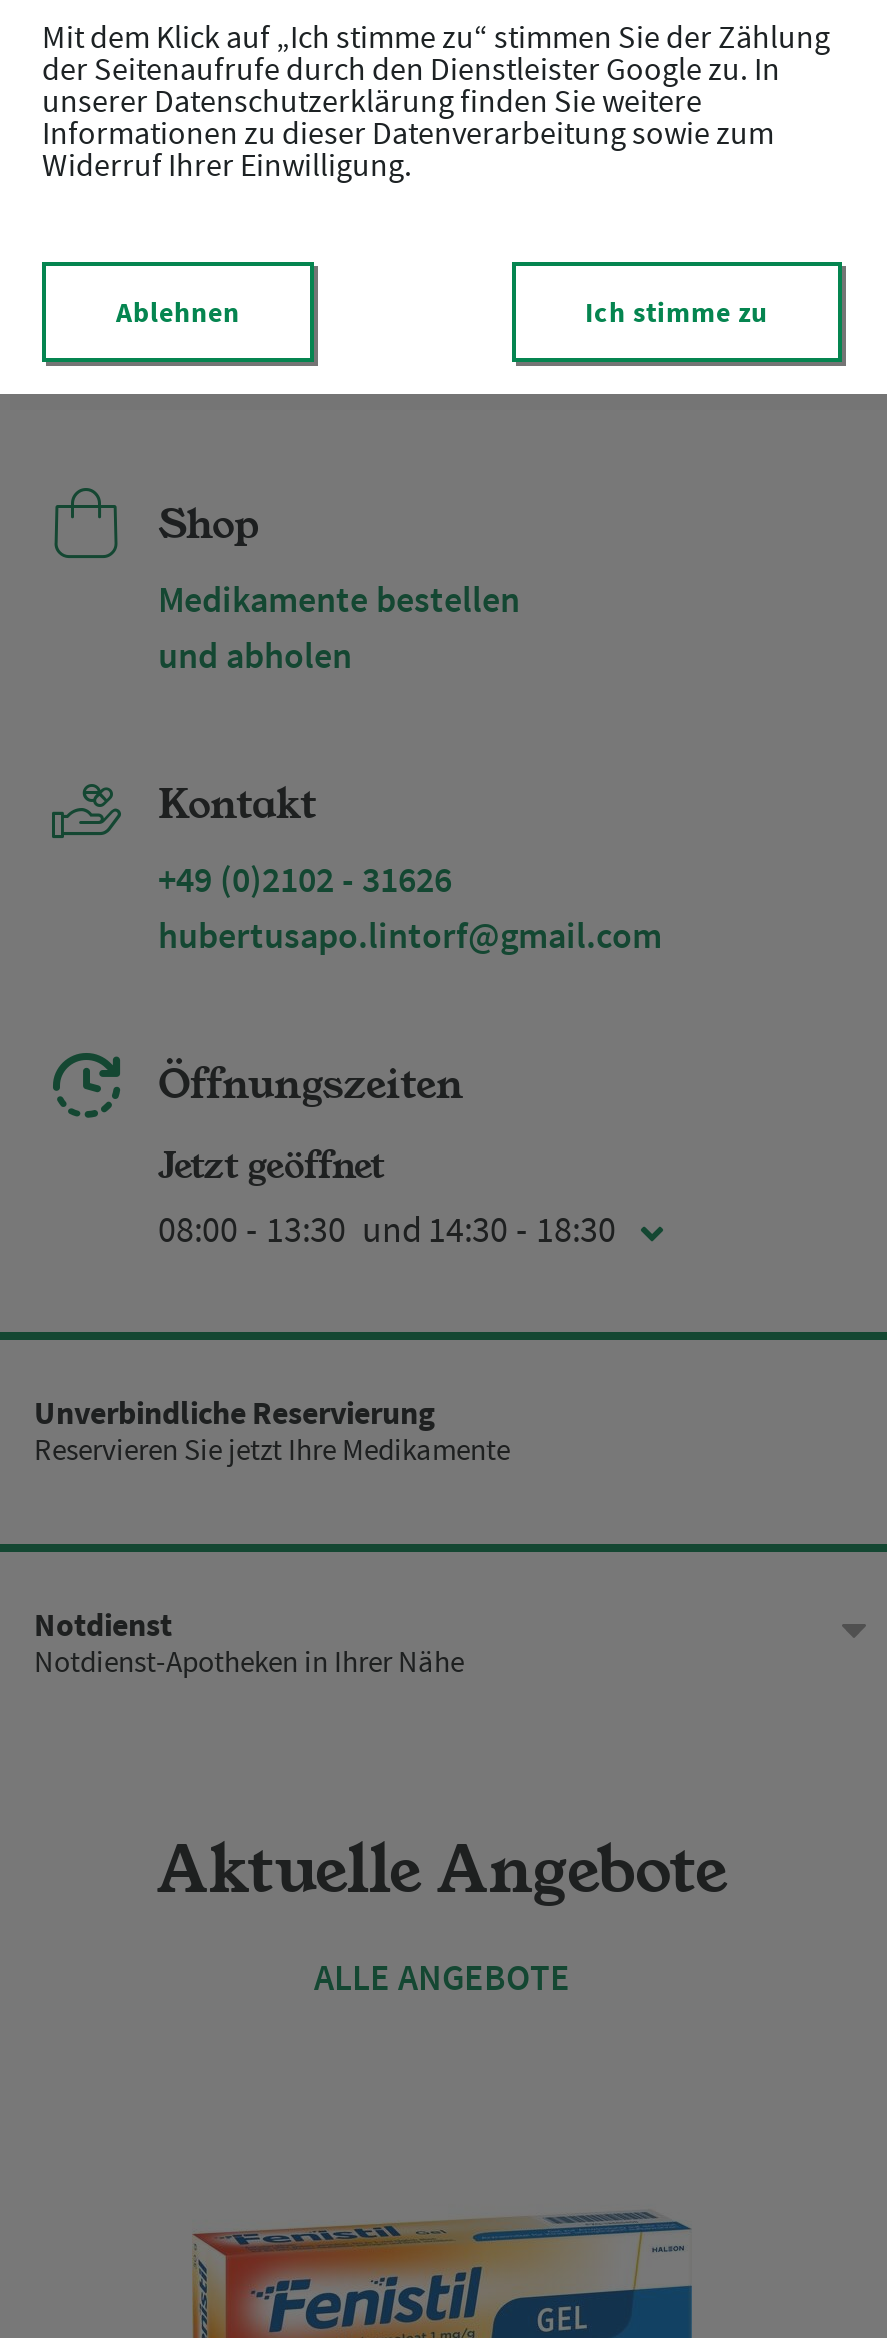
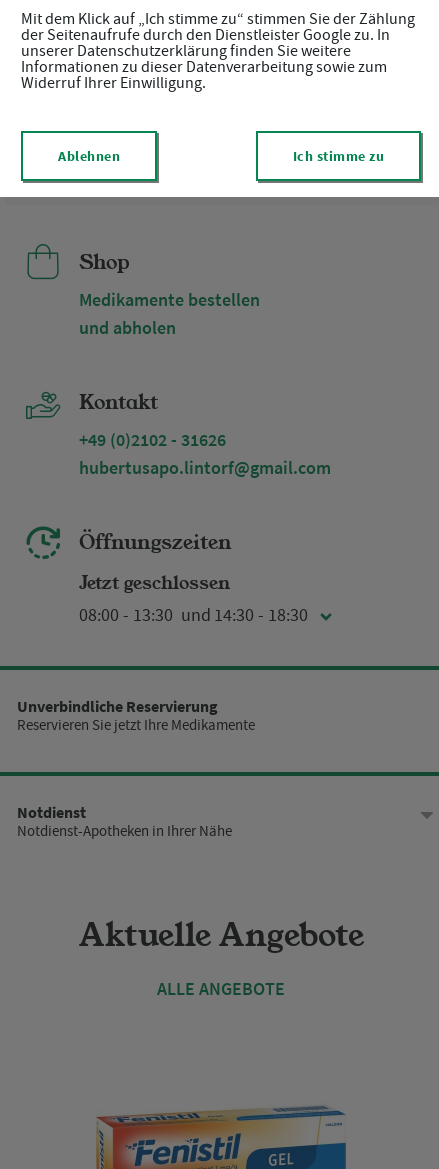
- Jetzt geöffnet
+ Jetzt geschlossen
